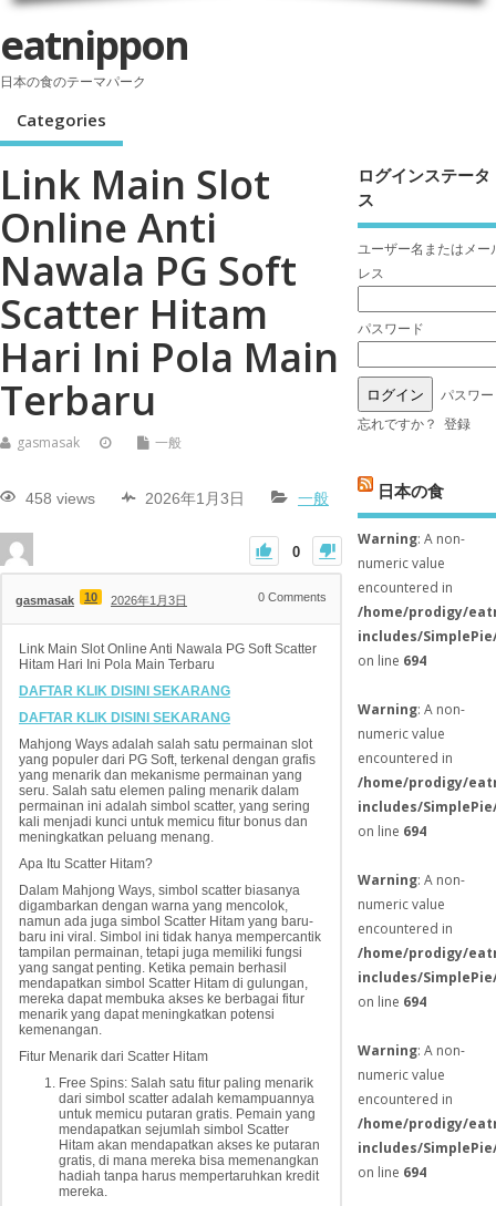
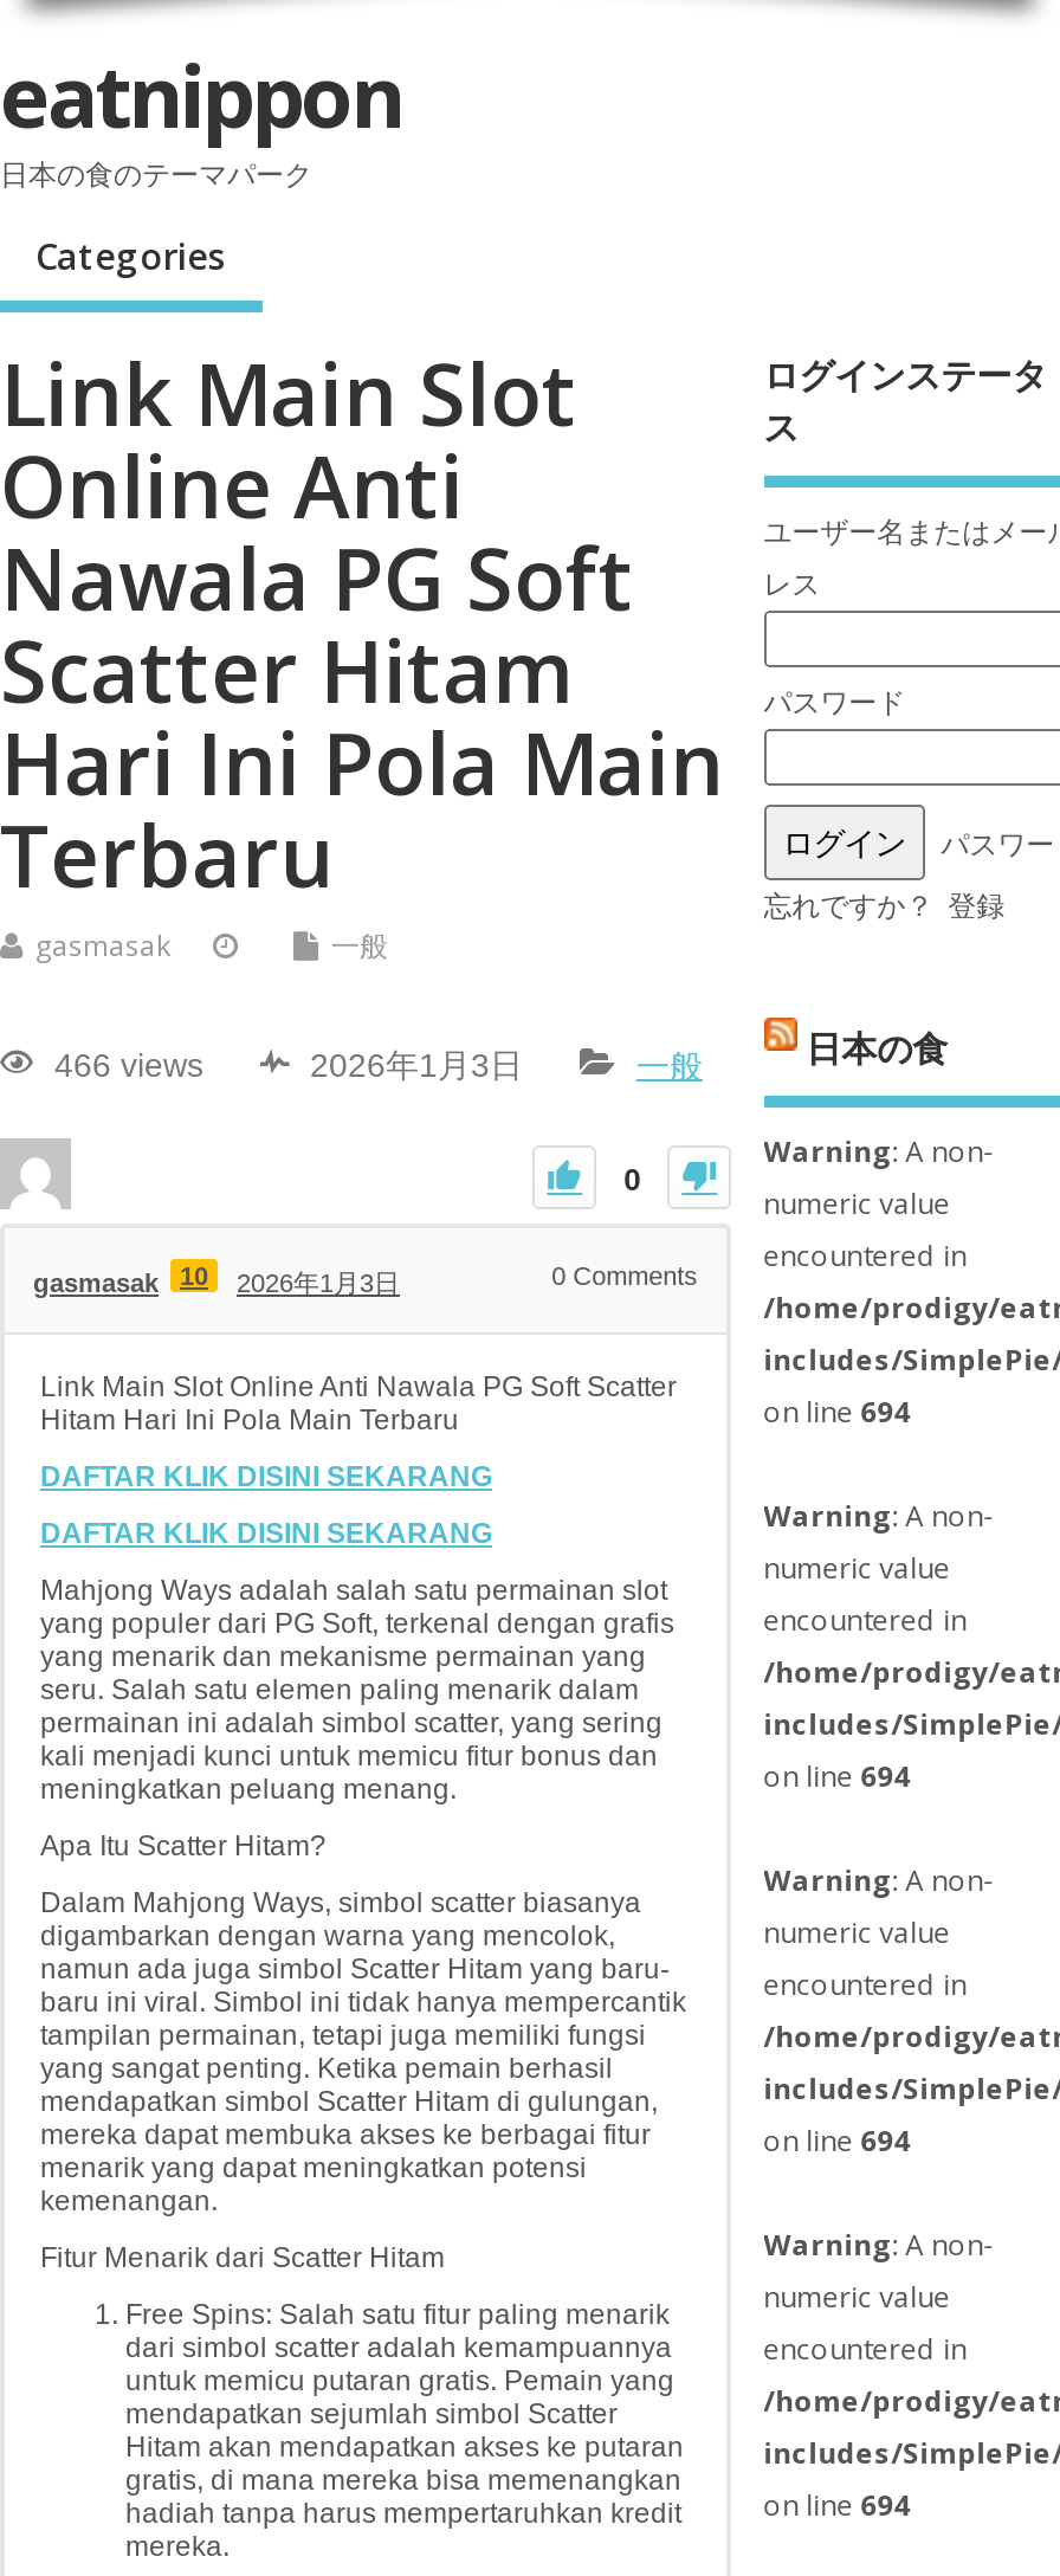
- 458 views
+ 466 views
